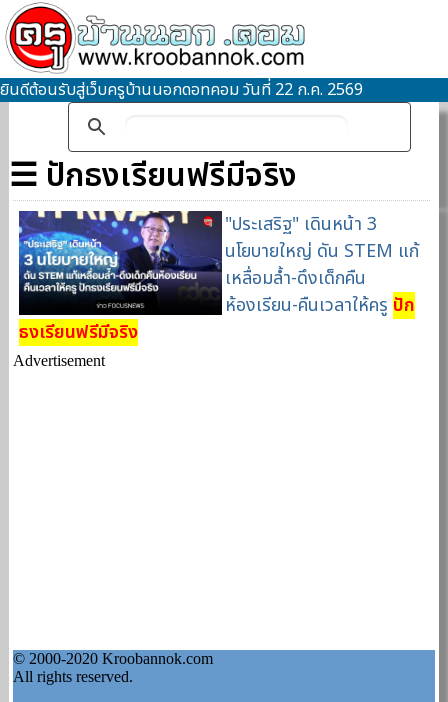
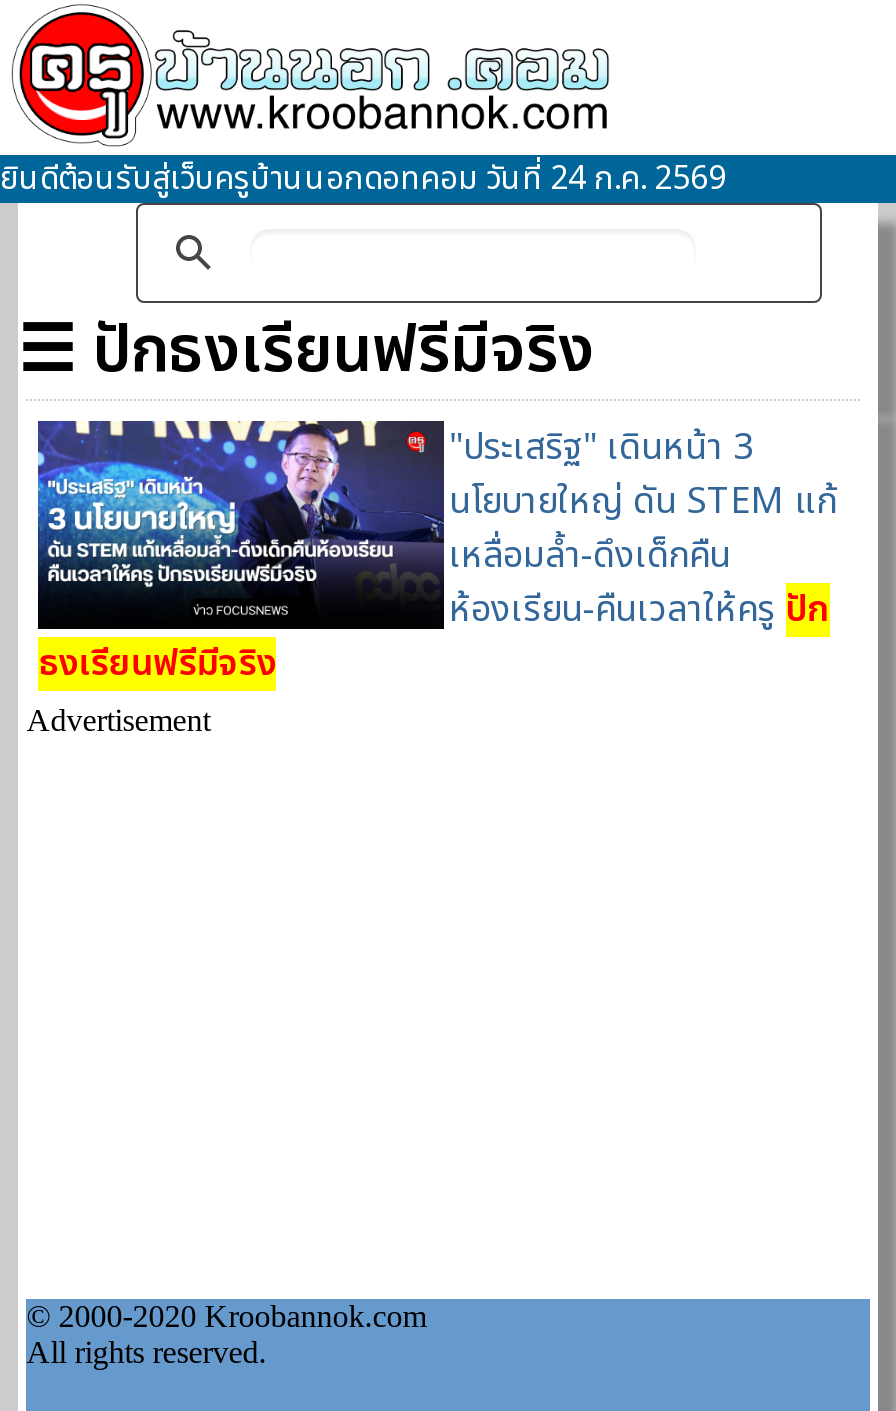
- ยินดีต้อนรับสู่เว็บครูบ้านนอกดอทคอม วันที่ 22 ก.ค. 2569
+ ยินดีต้อนรับสู่เว็บครูบ้านนอกดอทคอม วันที่ 24 ก.ค. 2569
